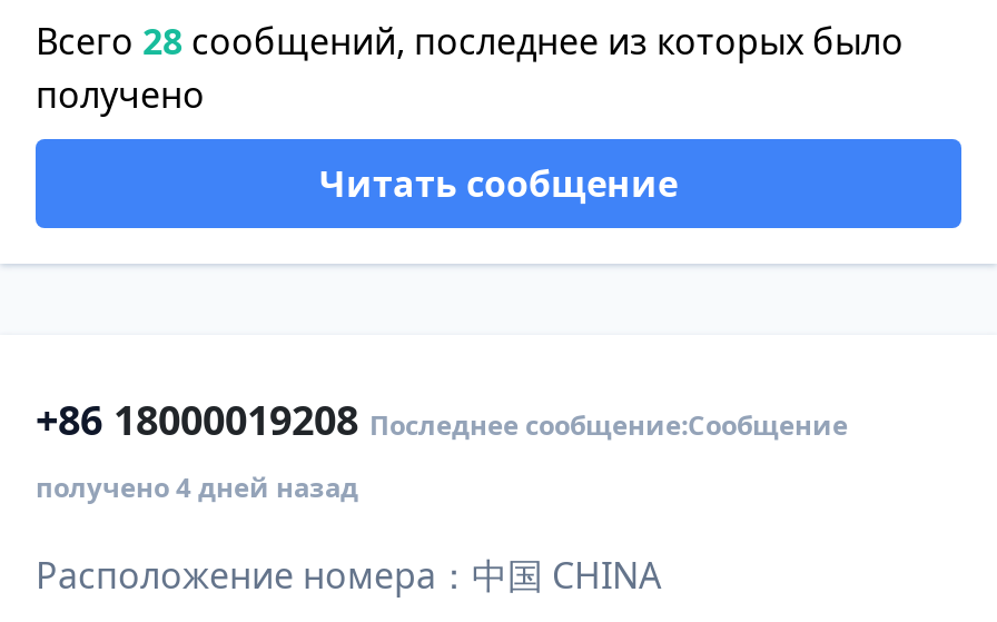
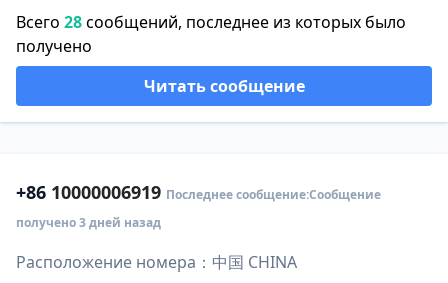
- +86 18000019208 Последнее сообщение:Сообщение
+ +86 10000006919 Последнее сообщение:Сообщение

- получено 4 дней назад
+ получено 3 дней назад
